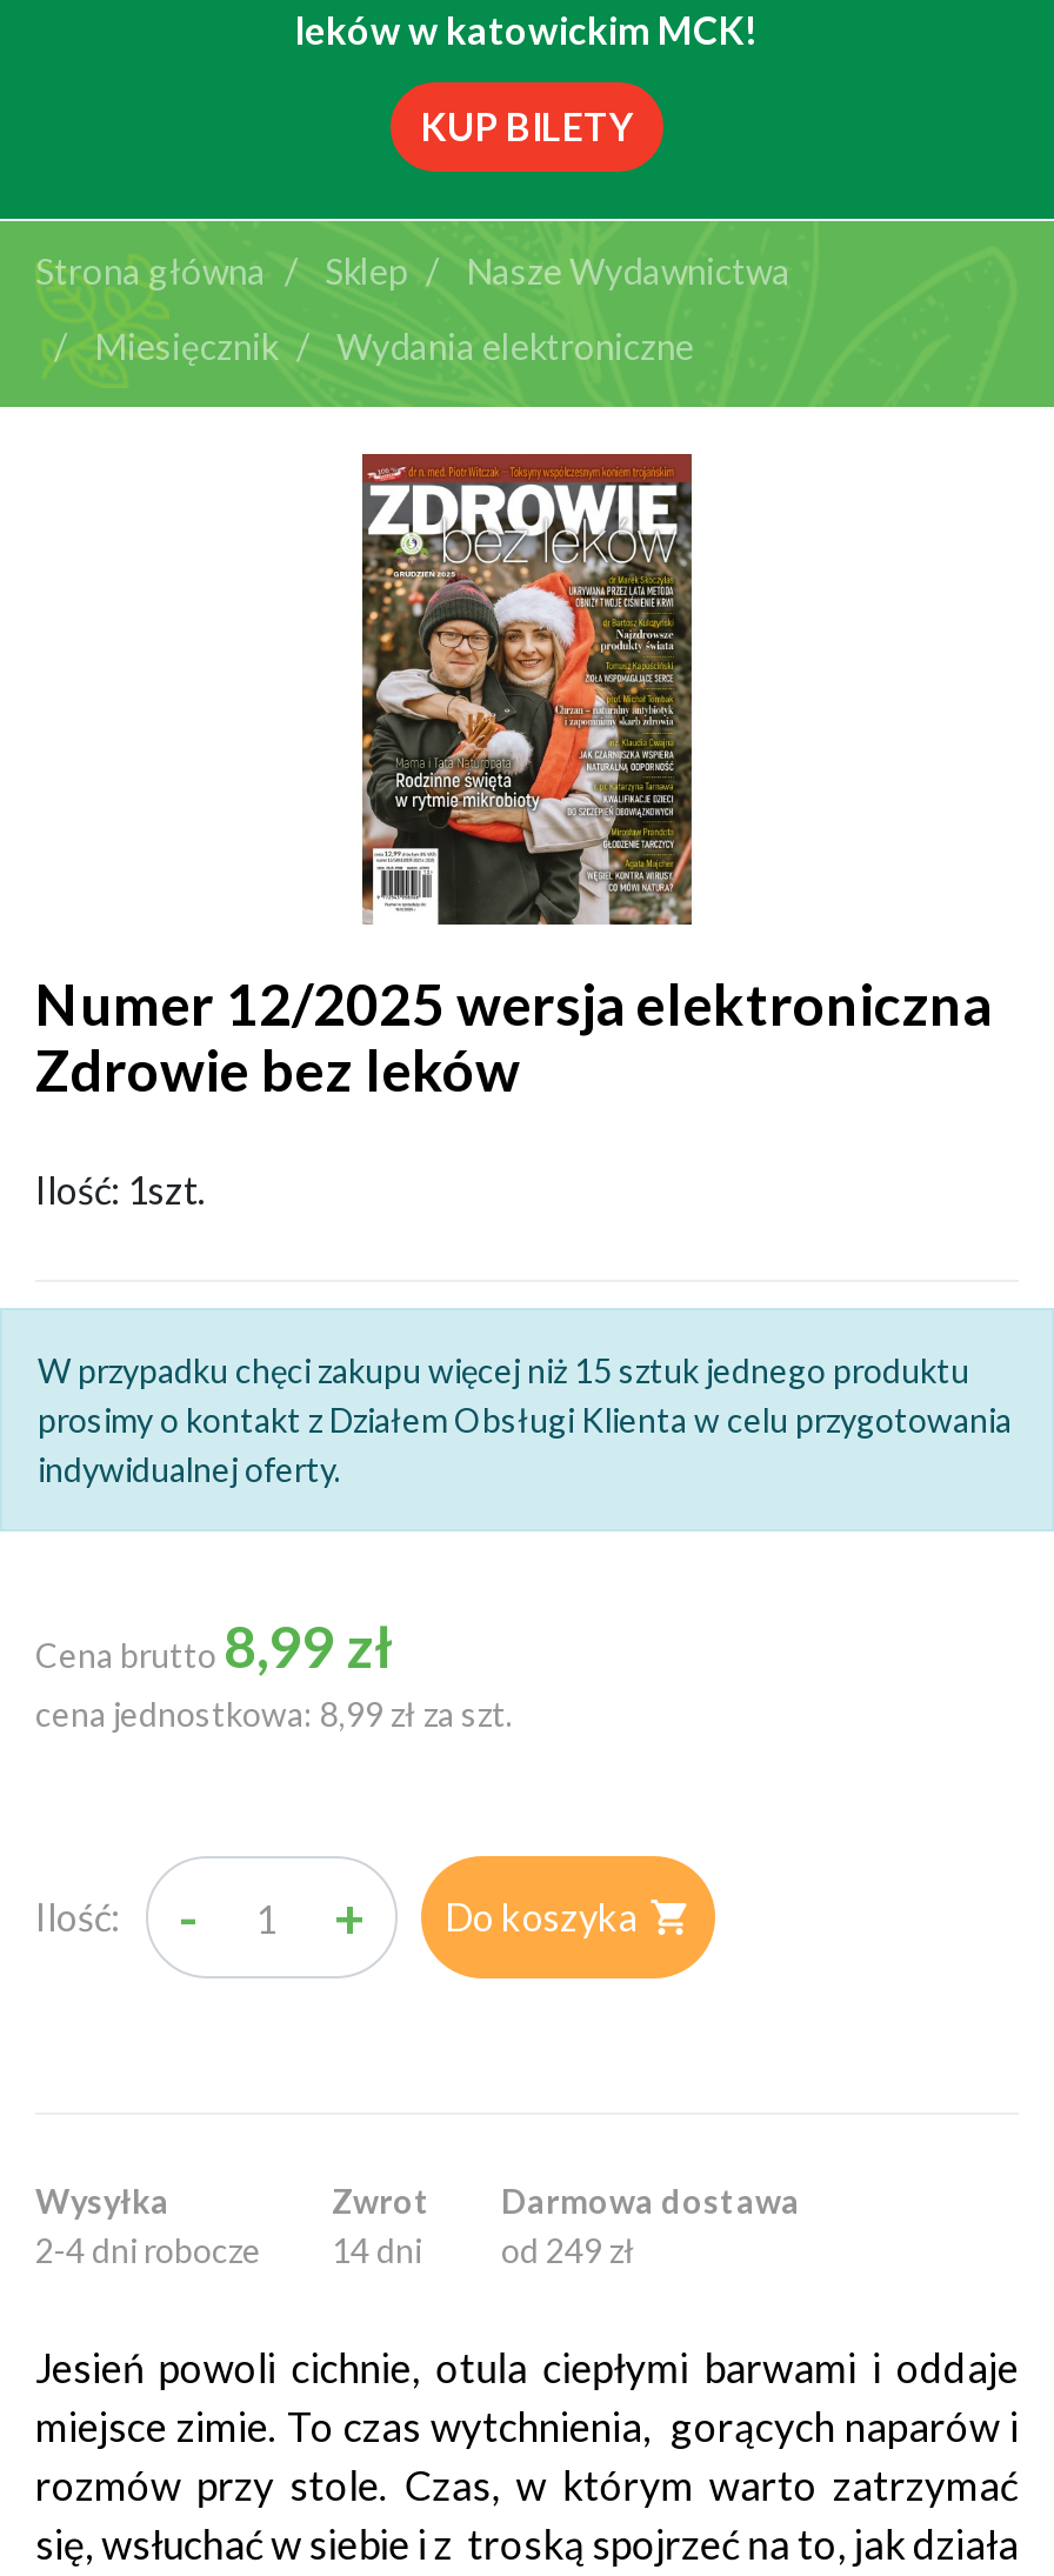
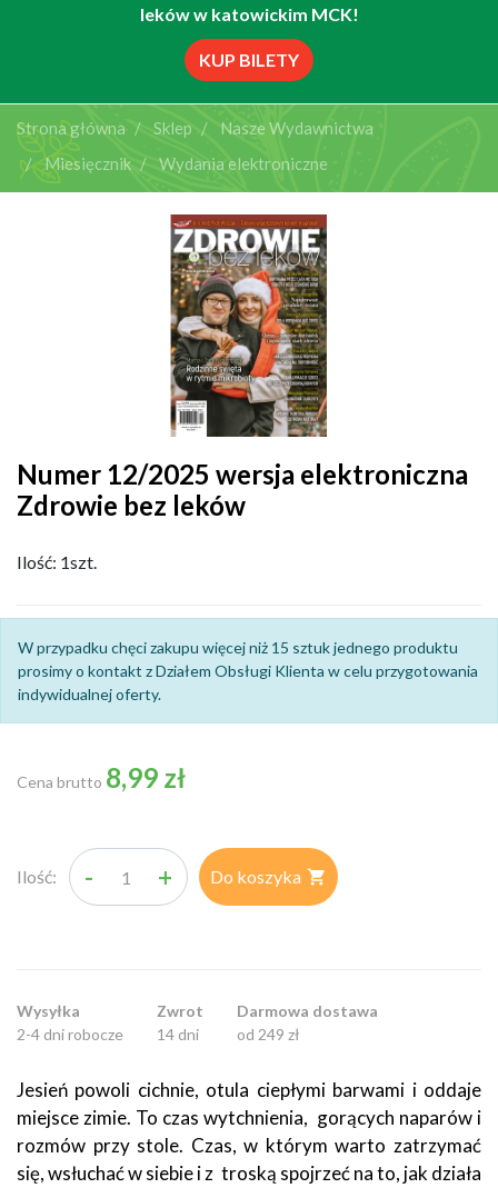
- cena jednostkowa: 8,99 zł za szt.
